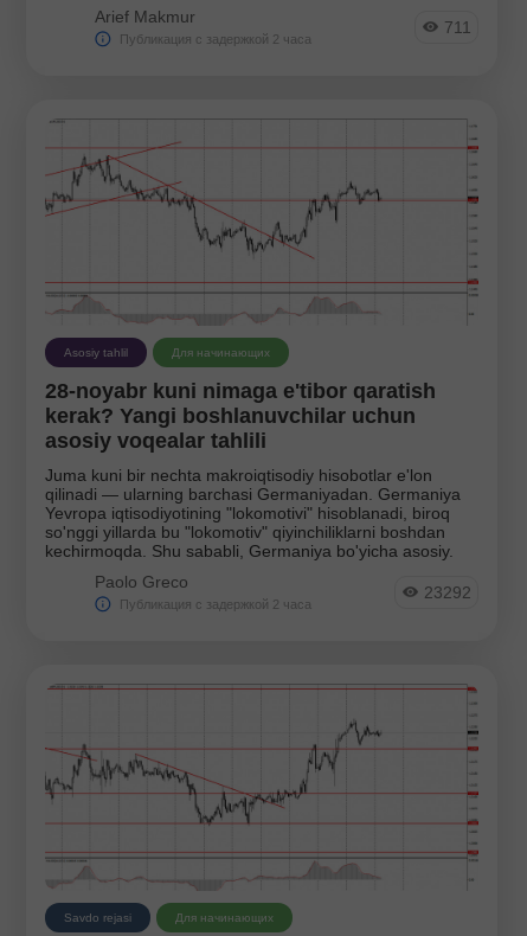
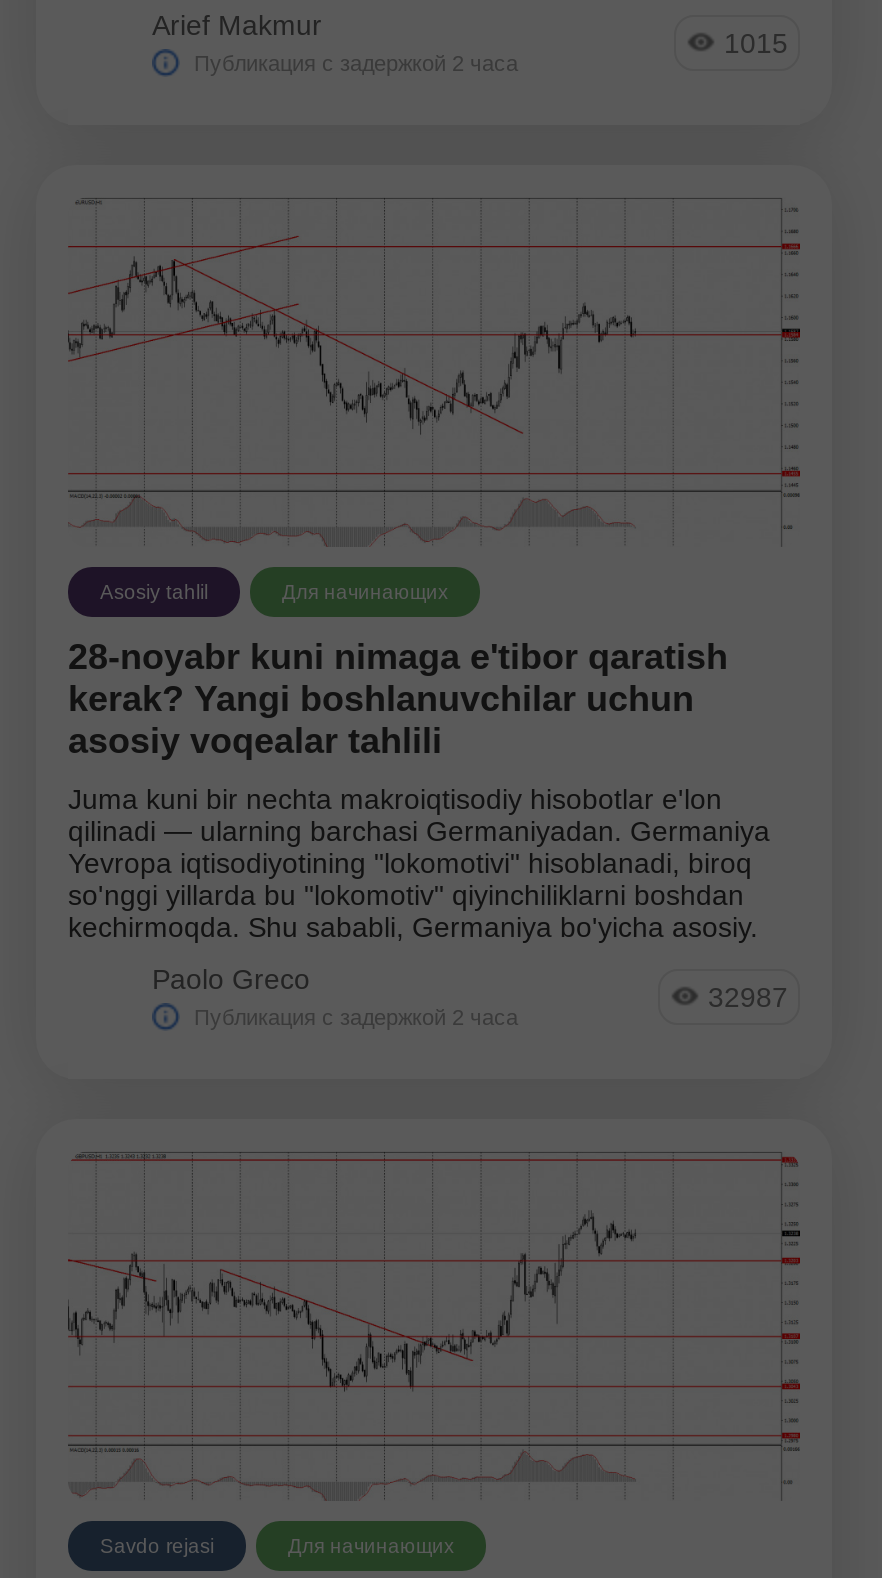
- 711
+ 1015

- 23292
+ 32987
